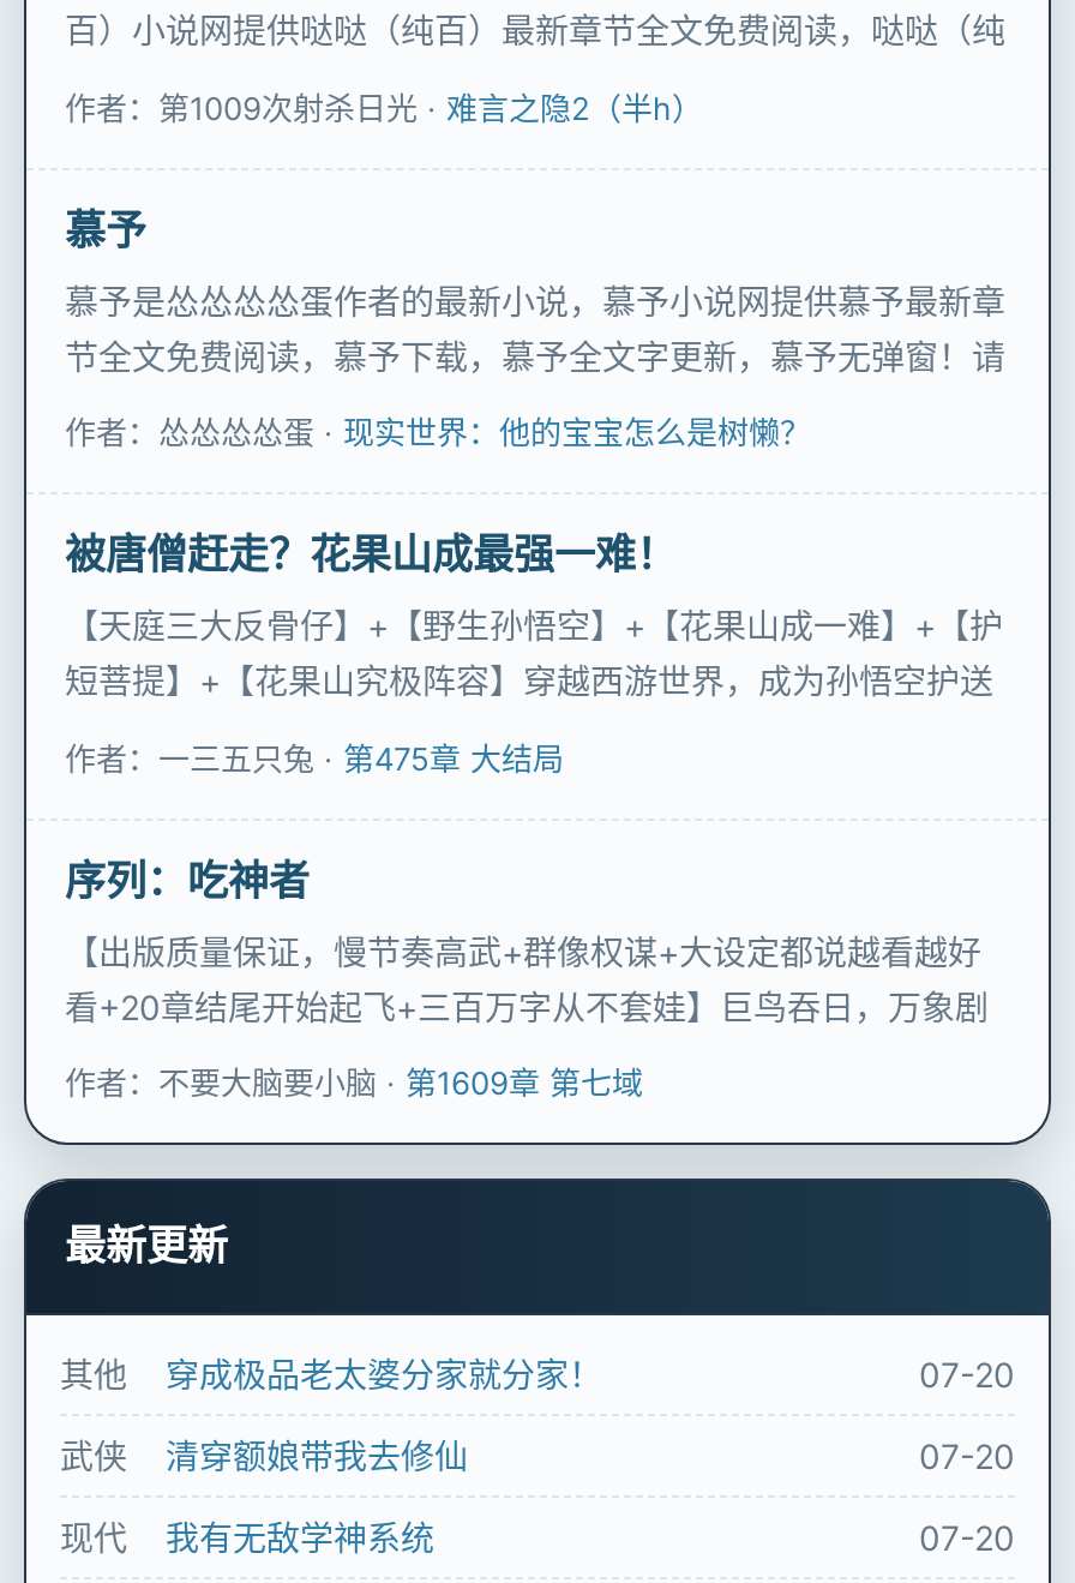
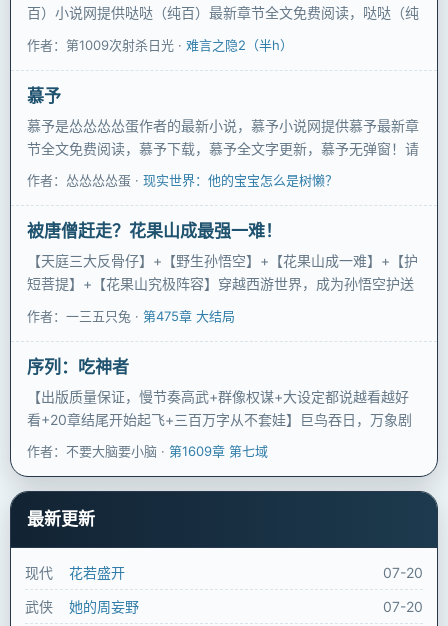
- 其他
- 穿成极品老太婆分家就分家！
+ 现代
+ 花若盛开

- 清穿额娘带我去修仙
- 07-20
- 现代
- 我有无敌学神系统
+ 她的周妄野
